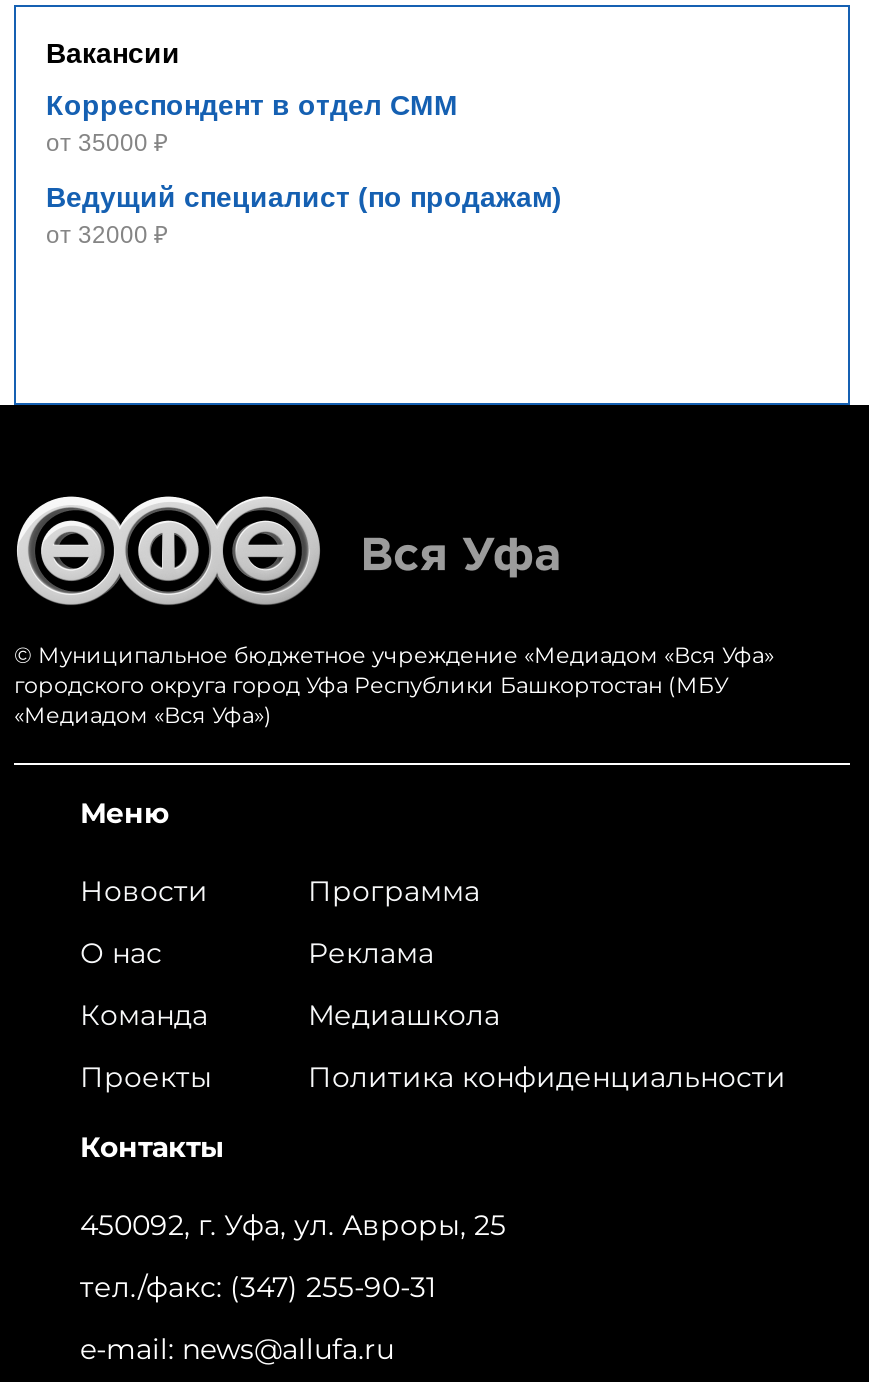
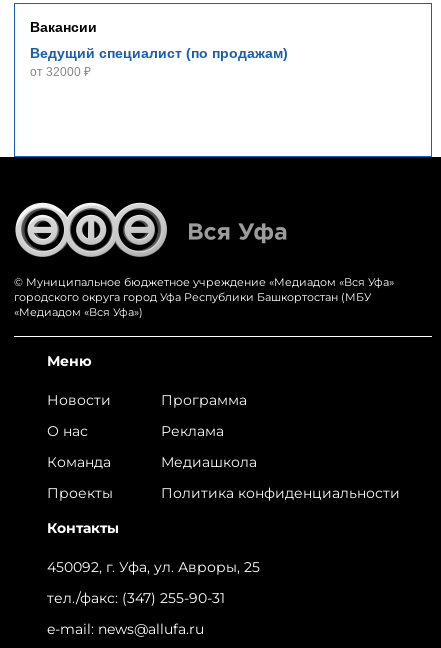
- Корреспондент в отдел СММ
- от 35000 ₽
